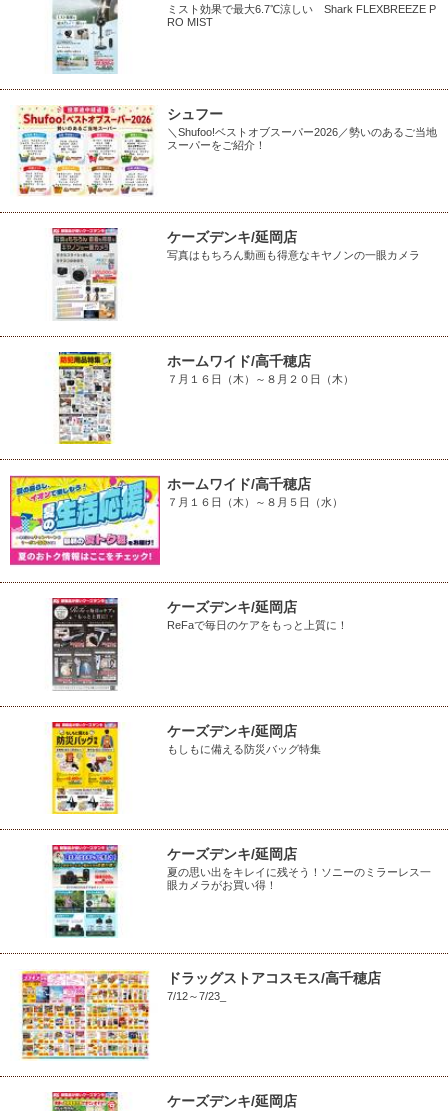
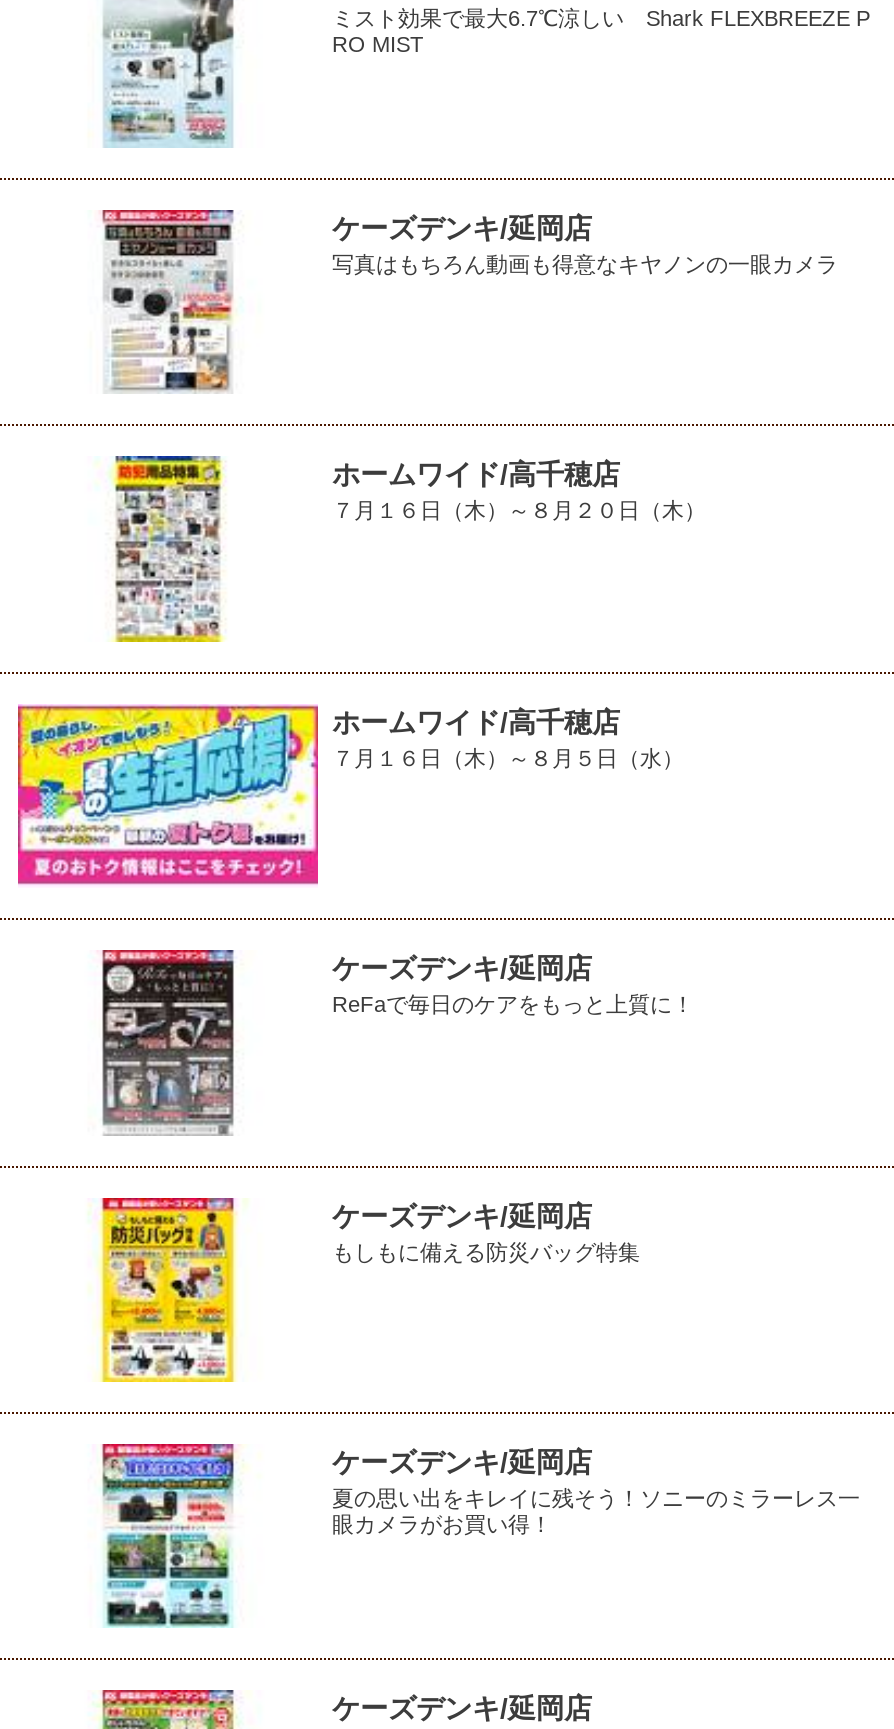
- [image]
- シュフー
- ＼Shufoo!ベストオブスーパー2026／勢いのあるご当地
- スーパーをご紹介！

- [image]
- ドラッグストアコスモス/高千穂店
- 7/12～7/23_
